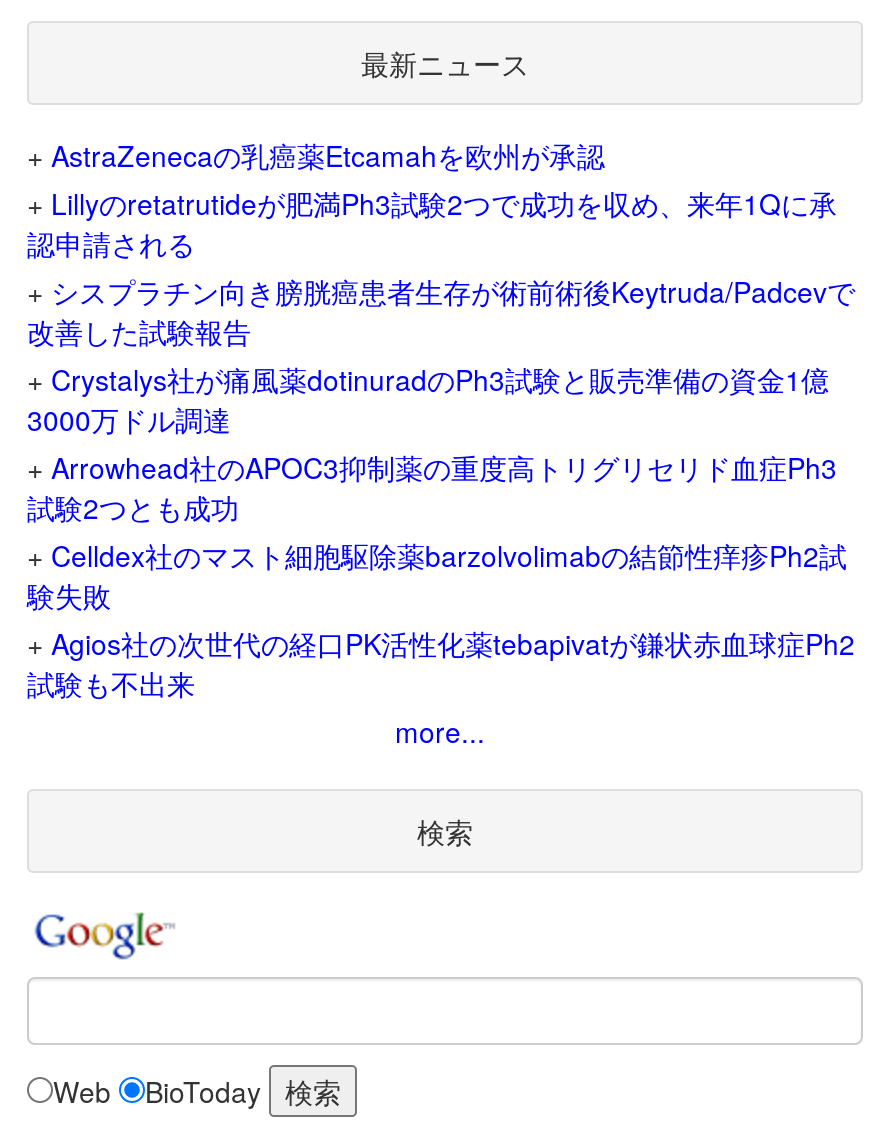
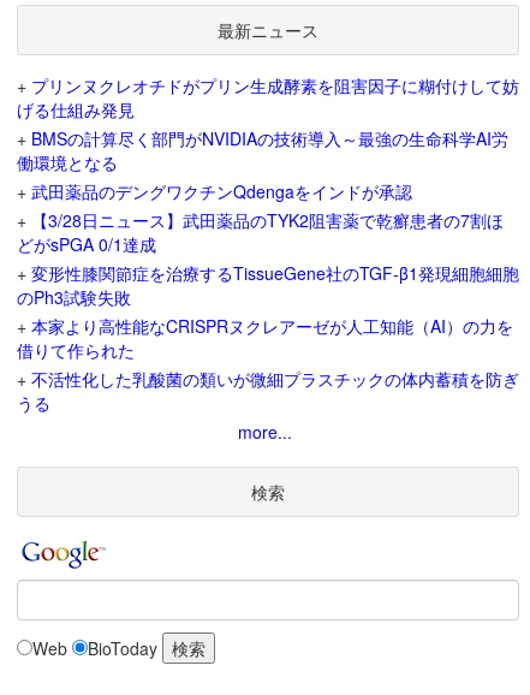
- + AstraZenecaの乳癌薬Etcamahを欧州が承認
- + Lillyのretatrutideが肥満Ph3試験2つで成功を収め、来年1Qに承
- 認申請される
- +シスプラチン向き膀胱癌患者生存が術前術後Keytruda/Padcevで
- 改善した試験報告
- + Crystalys社が痛風薬dotinuradのPh3試験と販売準備の資金1億
- 3000万ドル調達
- + Arrowhead社のAPOC3抑制薬の重度高トリグリセリド血症Ph3
- 試験2つとも成功
- + Celldex社のマスト細胞駆除薬barzolvolimabの結節性痒疹Ph2試
- 験失敗
- + Agios社の次世代の経口PK活性化薬tebapivatが鎌状赤血球症Ph2
- 試験も不出来
+ +プリンヌクレオチドがプリン生成酵素を阻害因子に糊付けして妨
+ げる仕組み発見
+ + BMSの計算尽く部門がNVIDIAの技術導入～最強の生命科学AI労
+ 働環境となる
+ +武田薬品のデングワクチンQdengaをインドが承認
+ +【3/28日ニュース】武田薬品のTYK2阻害薬で乾癬患者の7割ほ
+ どがsPGA 0/1達成
+ +変形性膝関節症を治療するTissueGene社のTGF-β1発現細胞細胞
+ のPh3試験失敗
+ +本家より高性能なCRISPRヌクレアーゼが人工知能（AI）の力を
+ 借りて作られた
+ +不活性化した乳酸菌の類いが微細プラスチックの体内蓄積を防ぎ
+ うる
